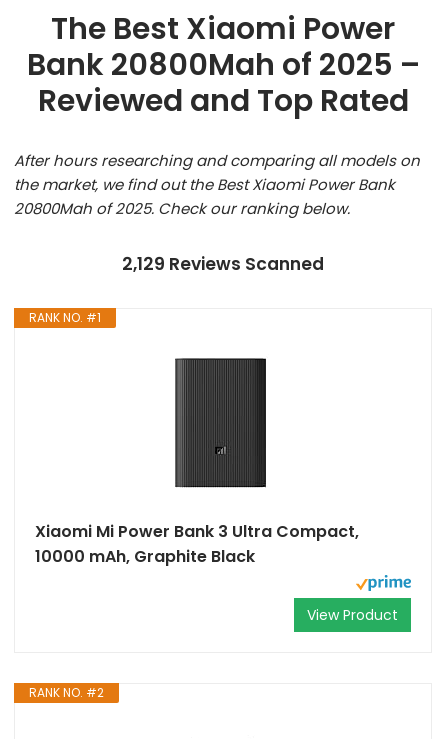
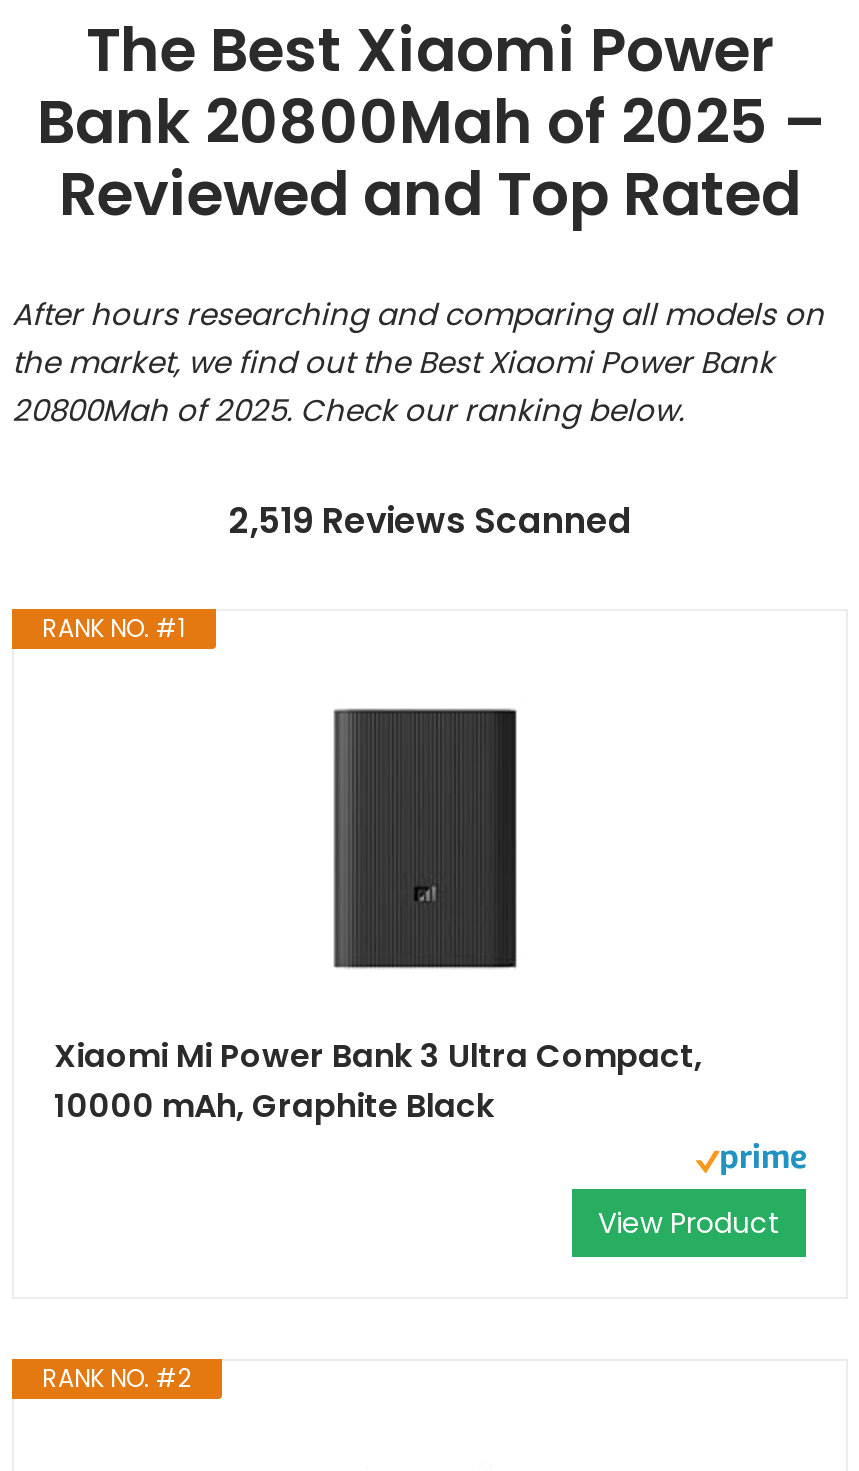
- 2,129 Reviews Scanned
+ 2,519 Reviews Scanned
